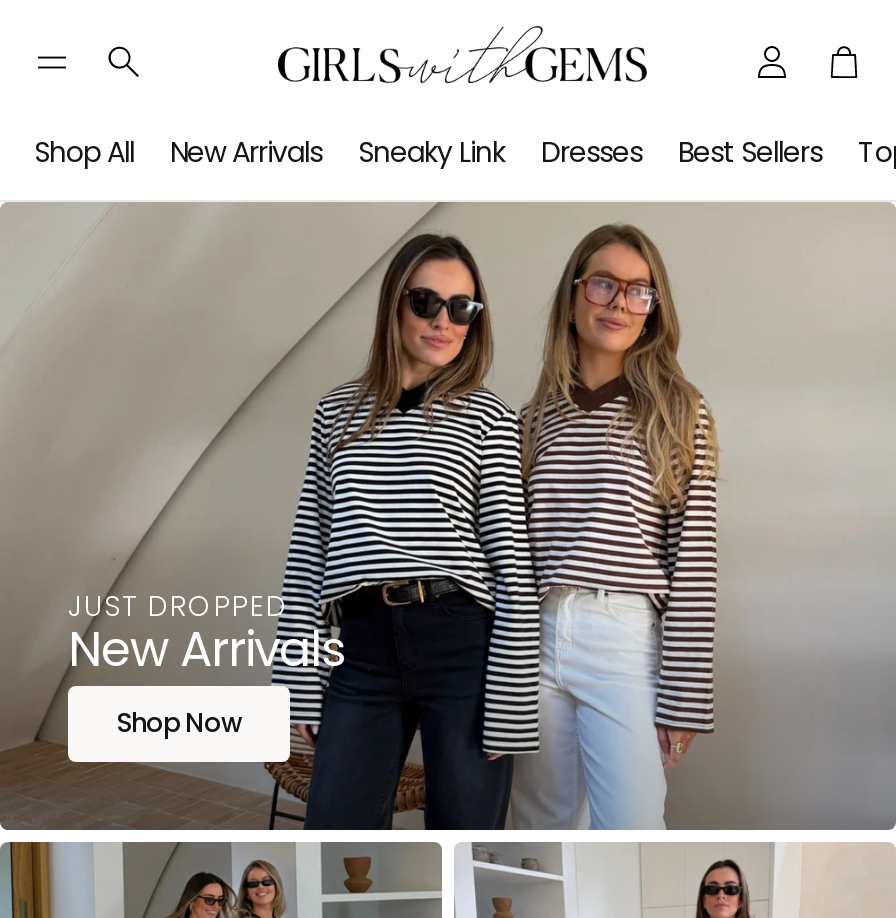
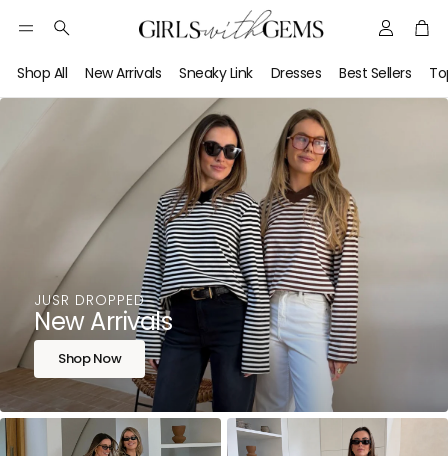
- JUST DROPPED
+ JUSR DROPPED
